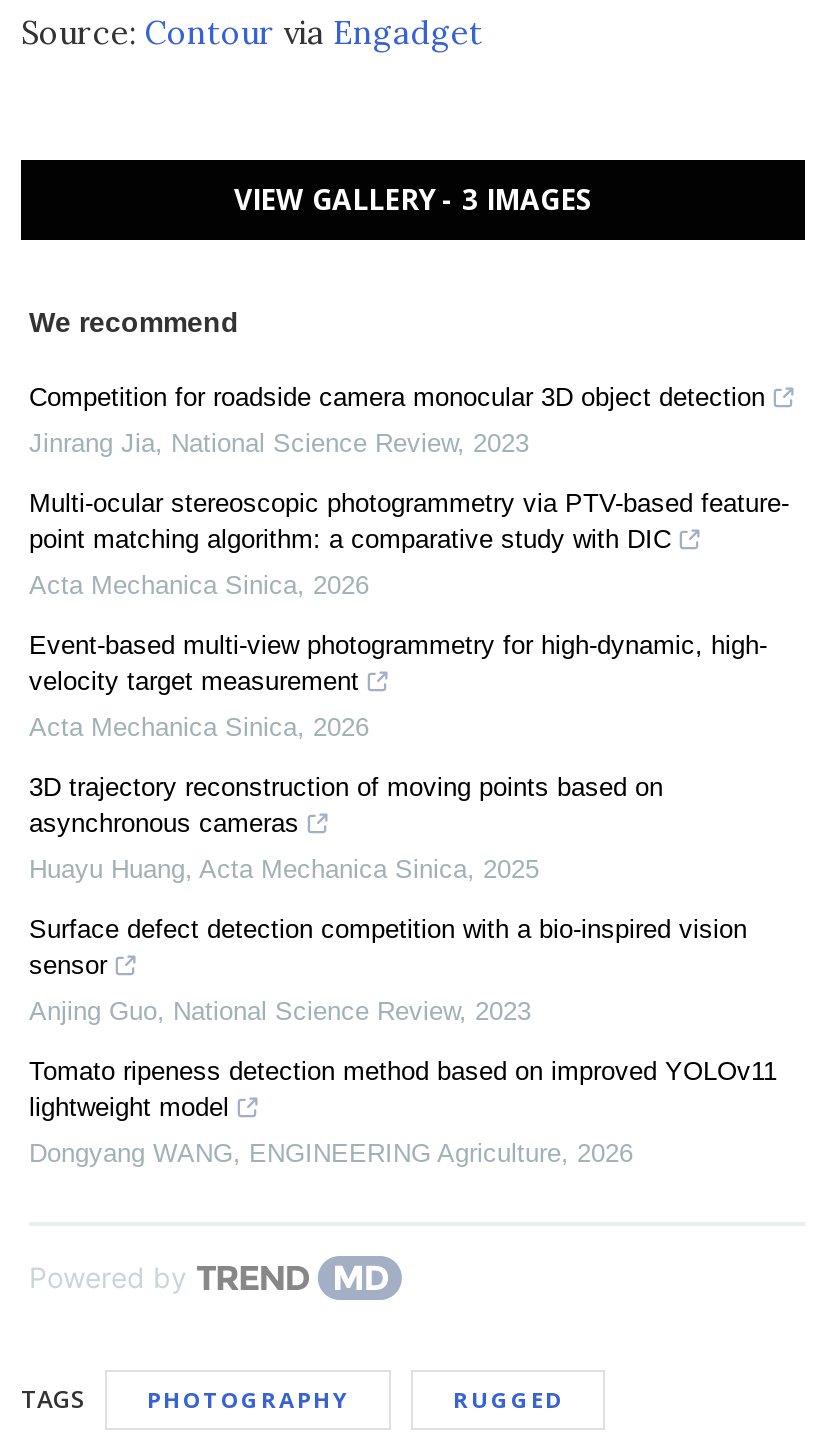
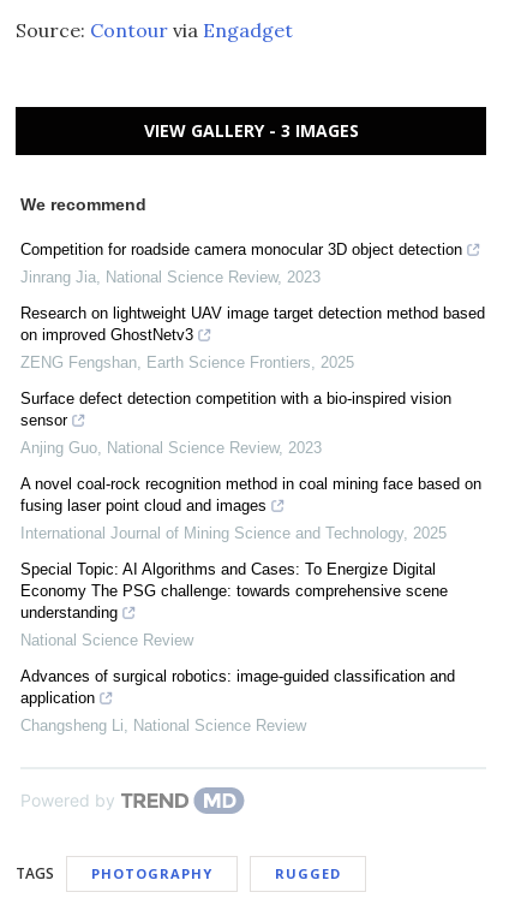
- Multi-ocular stereoscopic photogrammetry via PTV-based feature-
- point matching algorithm: a comparative study with DIC
- Acta Mechanica Sinica, 2026
- Event-based multi-view photogrammetry for high-dynamic, high-
- velocity target measurement
- Acta Mechanica Sinica, 2026
- 3D trajectory reconstruction of moving points based on
- asynchronous cameras
- Huayu Huang, Acta Mechanica Sinica, 2025
+ Research on lightweight UAV image target detection method based
+ on improved GhostNetv3
+ ZENG Fengshan, Earth Science Frontiers, 2025

moved up: Surface defect detection competition with a bio-inspired vision | sensor | Anjing Guo, National Science Review, 2023

- Tomato ripeness detection method based on improved YOLOv11
- lightweight model
- Dongyang WANG, ENGINEERING Agriculture, 2026
+ A novel coal-rock recognition method in coal mining face based on
+ fusing laser point cloud and images
+ International Journal of Mining Science and Technology, 2025
+ Special Topic: AI Algorithms and Cases: To Energize Digital
+ Economy The PSG challenge: towards comprehensive scene
+ understanding
+ National Science Review
+ Advances of surgical robotics: image-guided classification and
+ application
+ Changsheng Li, National Science Review
